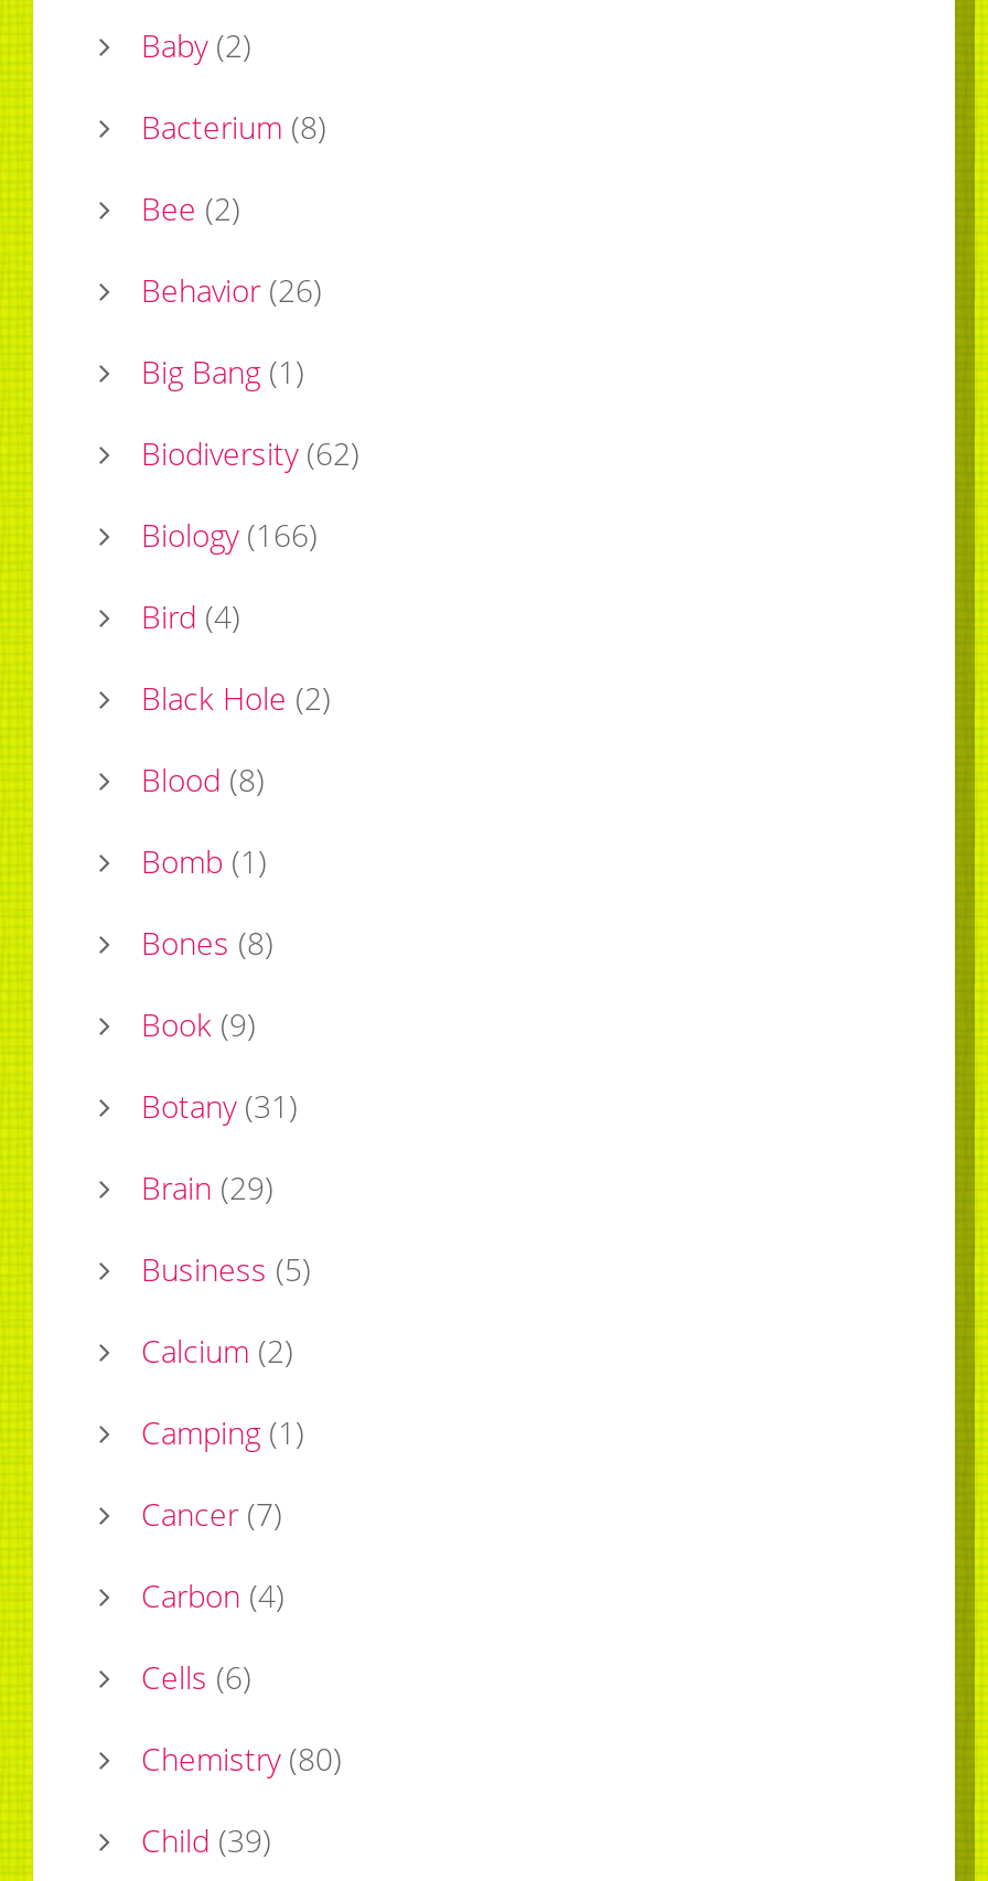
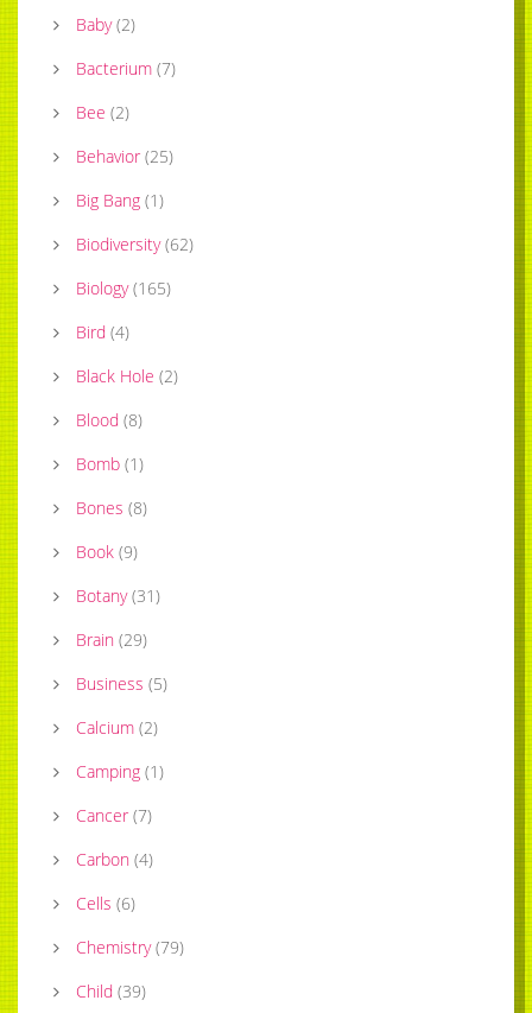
- Bacterium (8)
+ Bacterium (7)

- Behavior (26)
+ Behavior (25)

- Biology (166)
+ Biology (165)

- Chemistry (80)
+ Chemistry (79)
